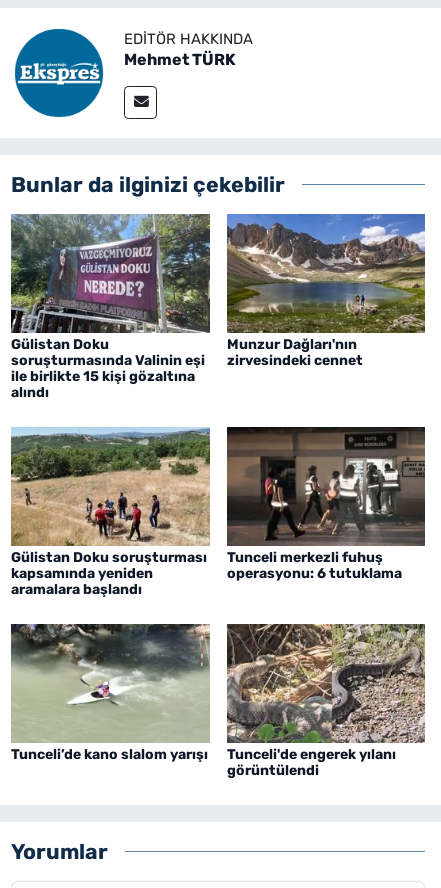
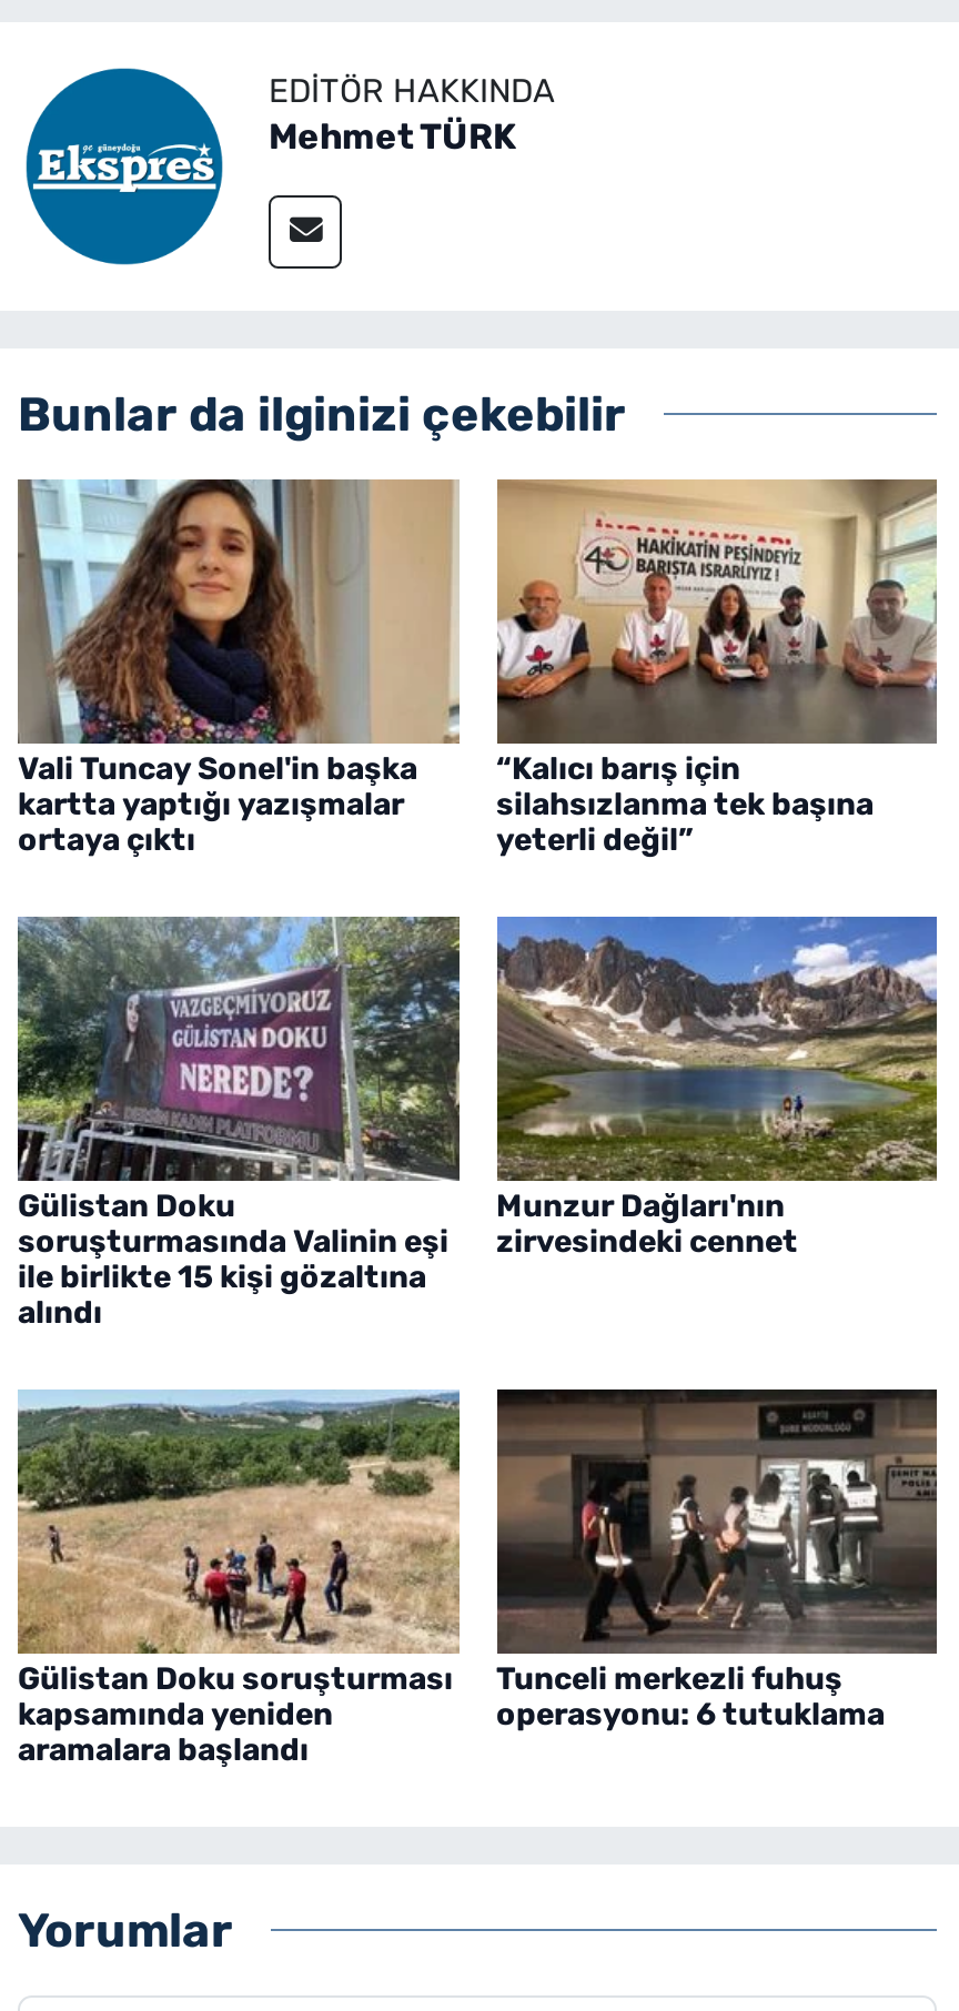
+ [image]
+ Vali Tuncay Sonel'in başka
+ kartta yaptığı yazışmalar
+ ortaya çıktı

+ [image]
+ “Kalıcı barış için
+ silahsızlanma tek başına
+ yeterli değil”

moved down: [image] | Gülistan Doku | soruşturmasında Valinin eşi | ... | Tunceli merkezli fuhuş | operasyonu: 6 tutuklama

- [image]
- Tunceli’de kano slalom yarışı
- Tunceli'de engerek yılanı
- görüntülendi

- [image]
